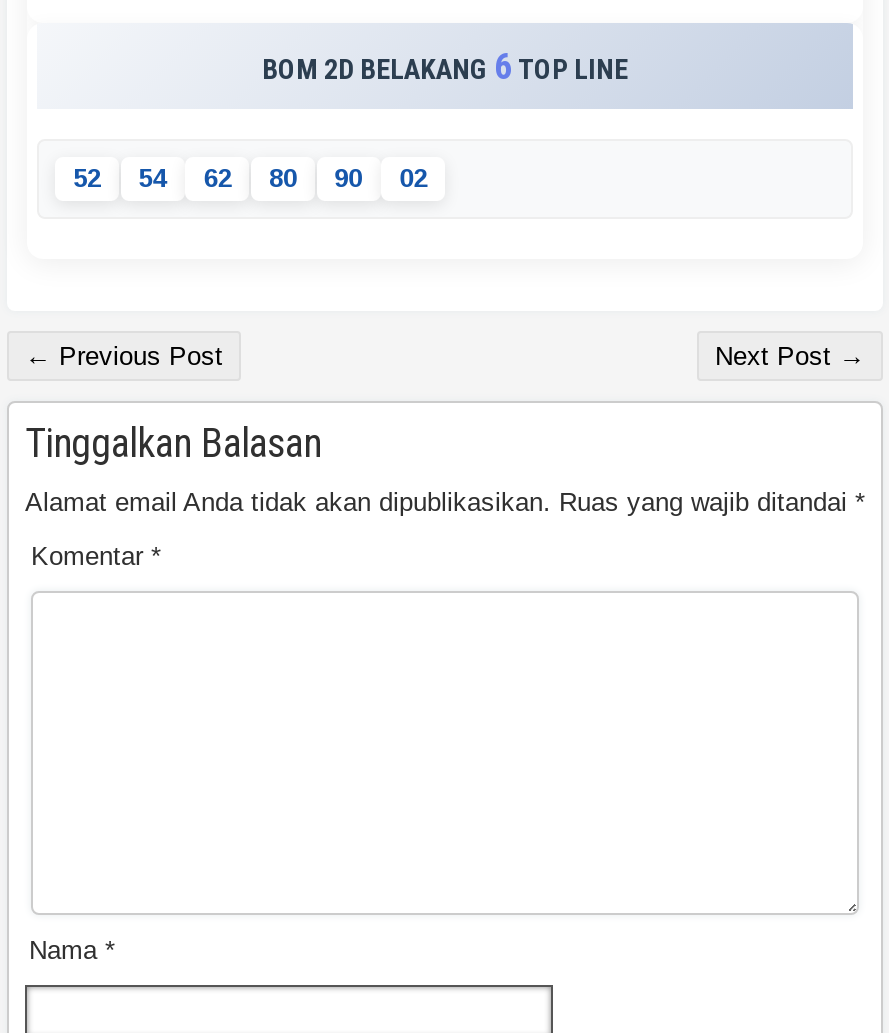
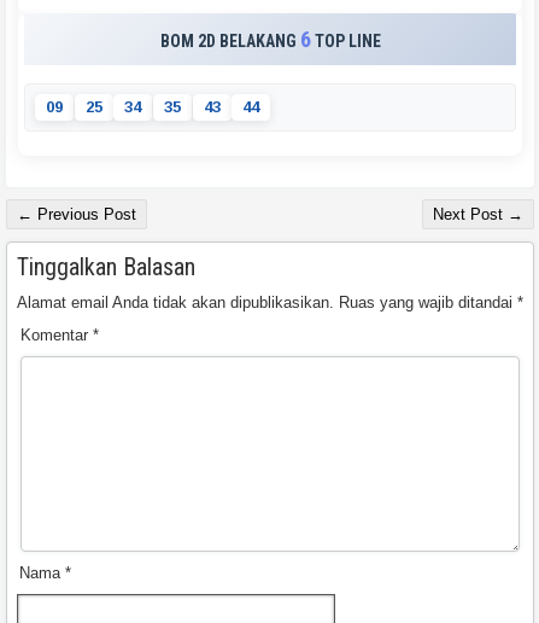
- 52
+ 09

- 54
+ 25

- 62
+ 34

- 80
+ 35

- 90
+ 43

- 02
+ 44
